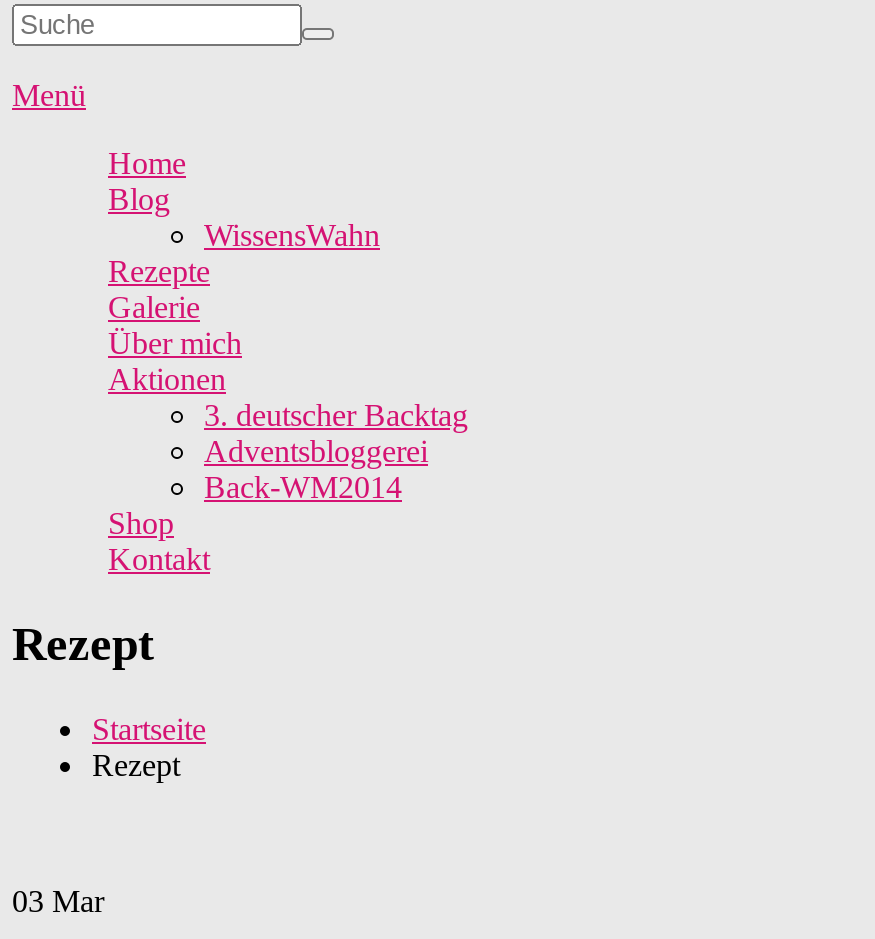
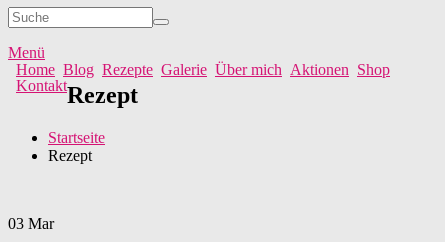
- Home
- Blog
- WissensWahn
- Rezepte
- Galerie
- Über mich
- Aktionen
- 3. deutscher Backtag
- Adventsbloggerei
- Back-WM2014
- Shop
- Kontakt
- Rezept
+ Home Blog Rezepte Galerie Über mich Aktionen Shop
+ KontaktRezept
